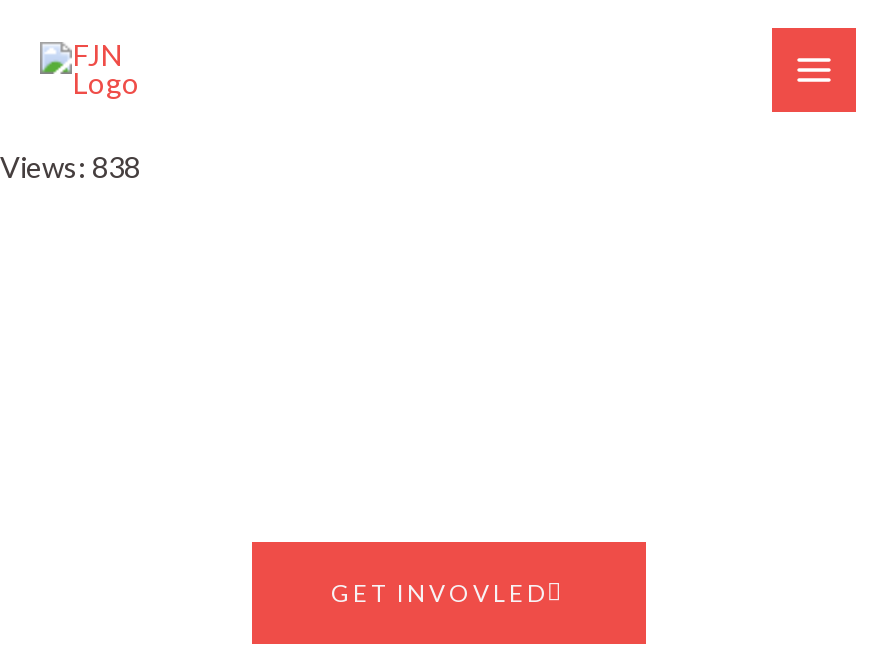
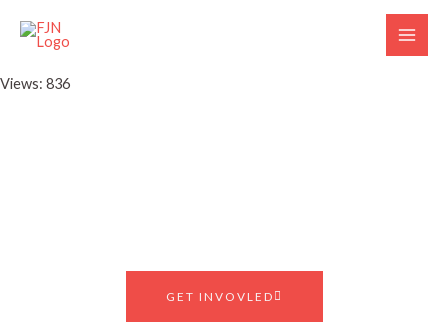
- Views: 838
+ Views: 836
